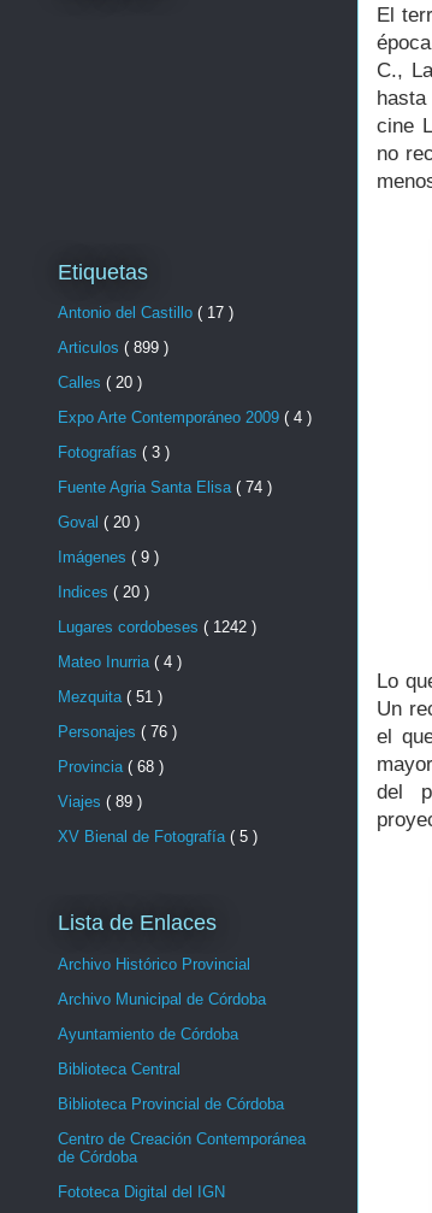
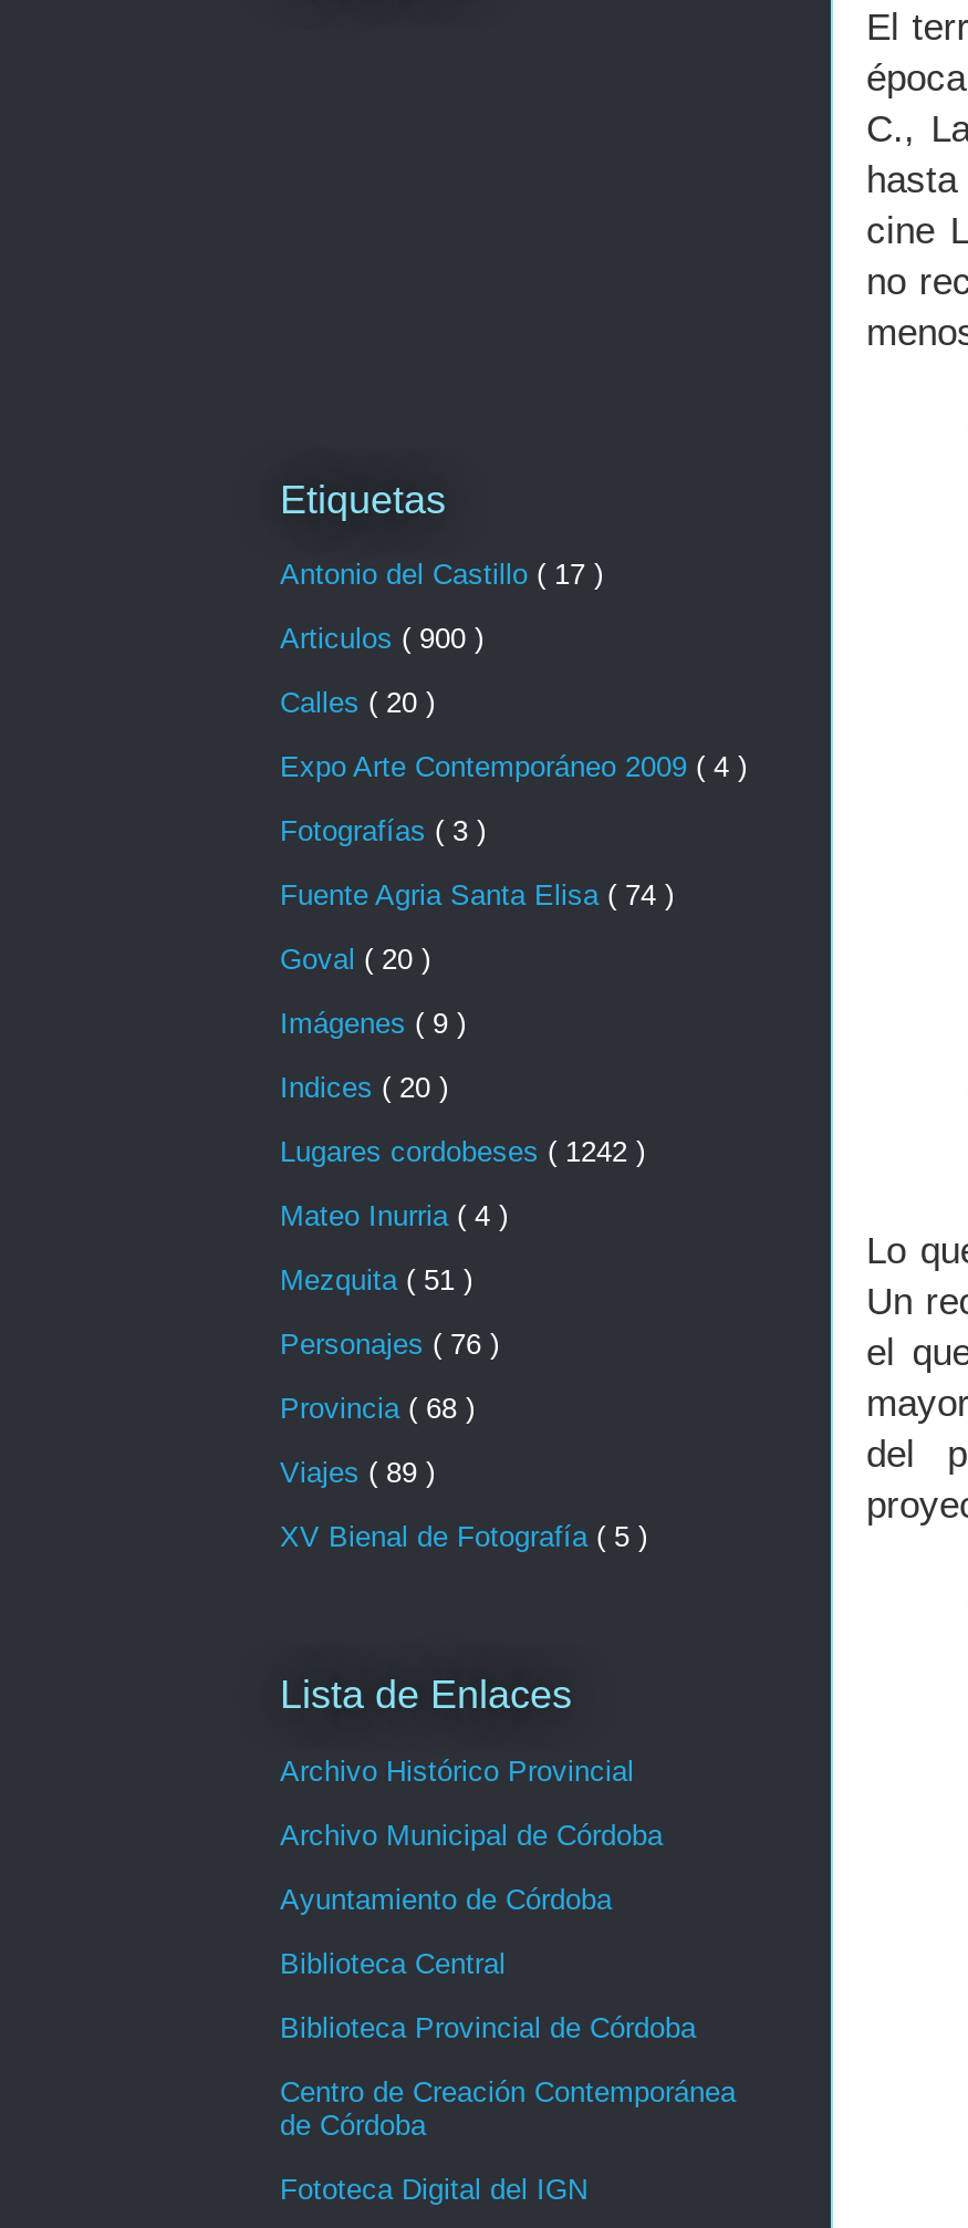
- Articulos ( 899 )
+ Articulos ( 900 )
